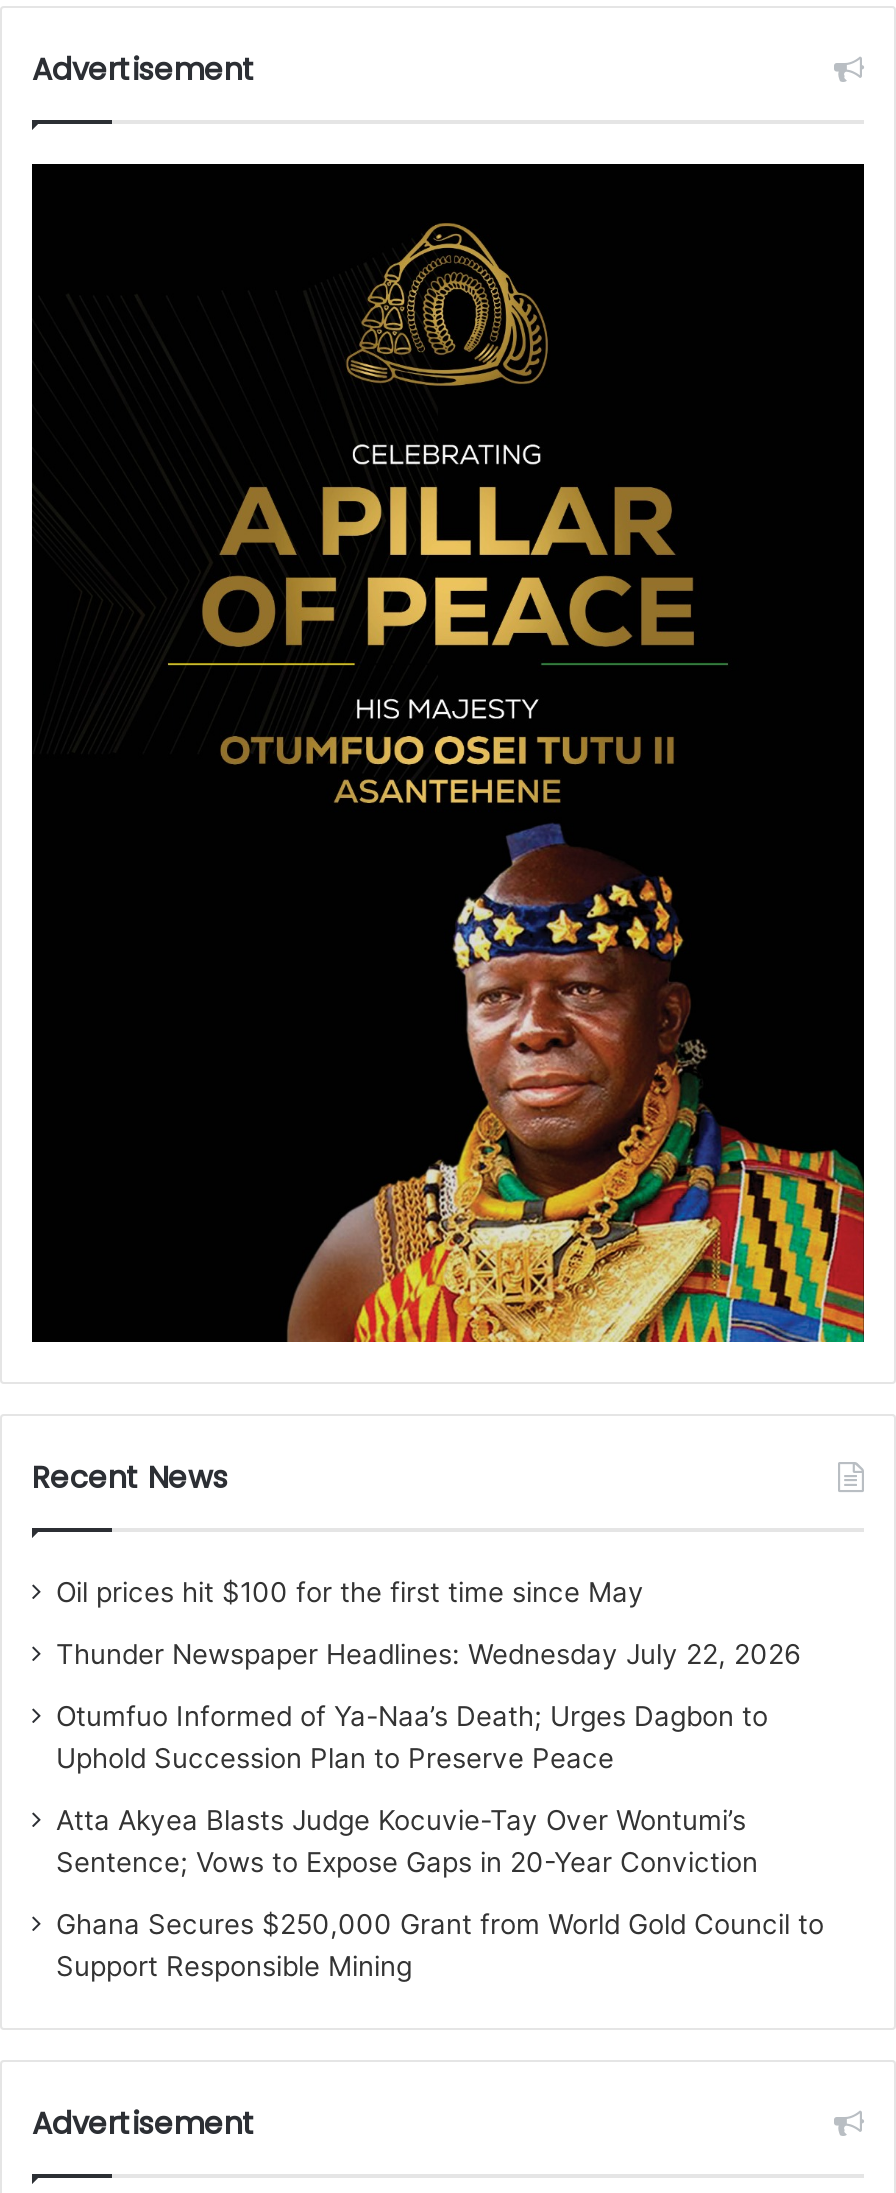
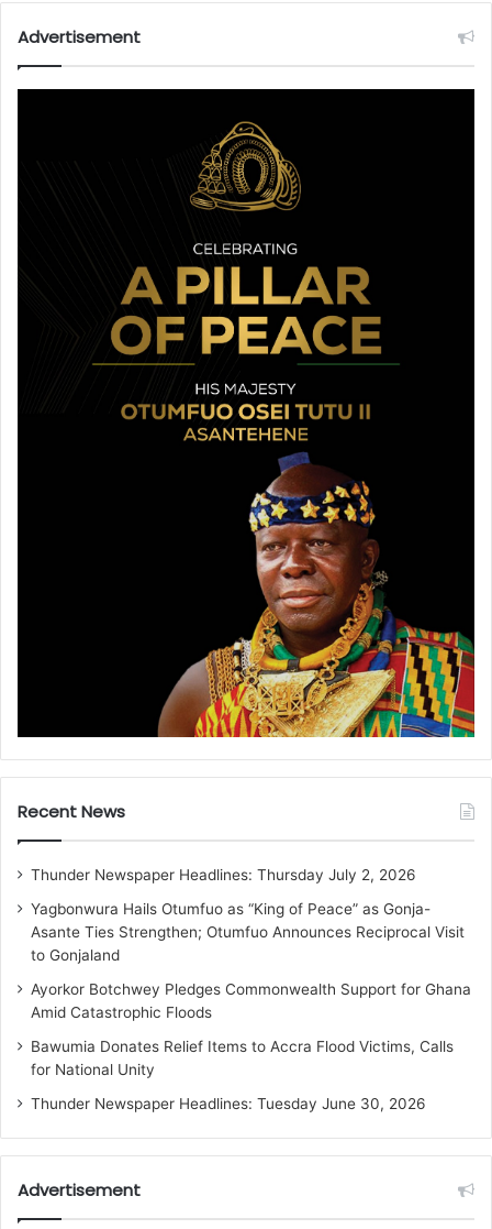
- Oil prices hit $100 for the first time since May
+ Thunder Newspaper Headlines: Thursday July 2, 2026

- Thunder Newspaper Headlines: Wednesday July 22, 2026
+ Yagbonwura Hails Otumfuo as “King of Peace” as Gonja-
+ Asante Ties Strengthen; Otumfuo Announces Reciprocal Visit
+ to Gonjaland

- Otumfuo Informed of Ya-Naa’s Death; Urges Dagbon to
- Uphold Succession Plan to Preserve Peace
+ Ayorkor Botchwey Pledges Commonwealth Support for Ghana
+ Amid Catastrophic Floods

- Atta Akyea Blasts Judge Kocuvie-Tay Over Wontumi’s
- Sentence; Vows to Expose Gaps in 20-Year Conviction
+ Bawumia Donates Relief Items to Accra Flood Victims, Calls
+ for National Unity

- Ghana Secures $250,000 Grant from World Gold Council to
- Support Responsible Mining
+ Thunder Newspaper Headlines: Tuesday June 30, 2026
